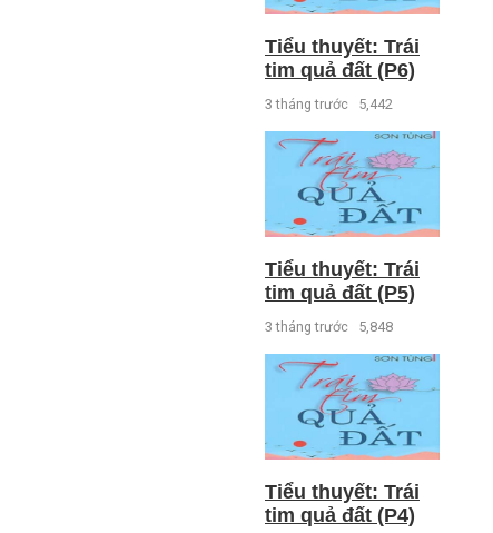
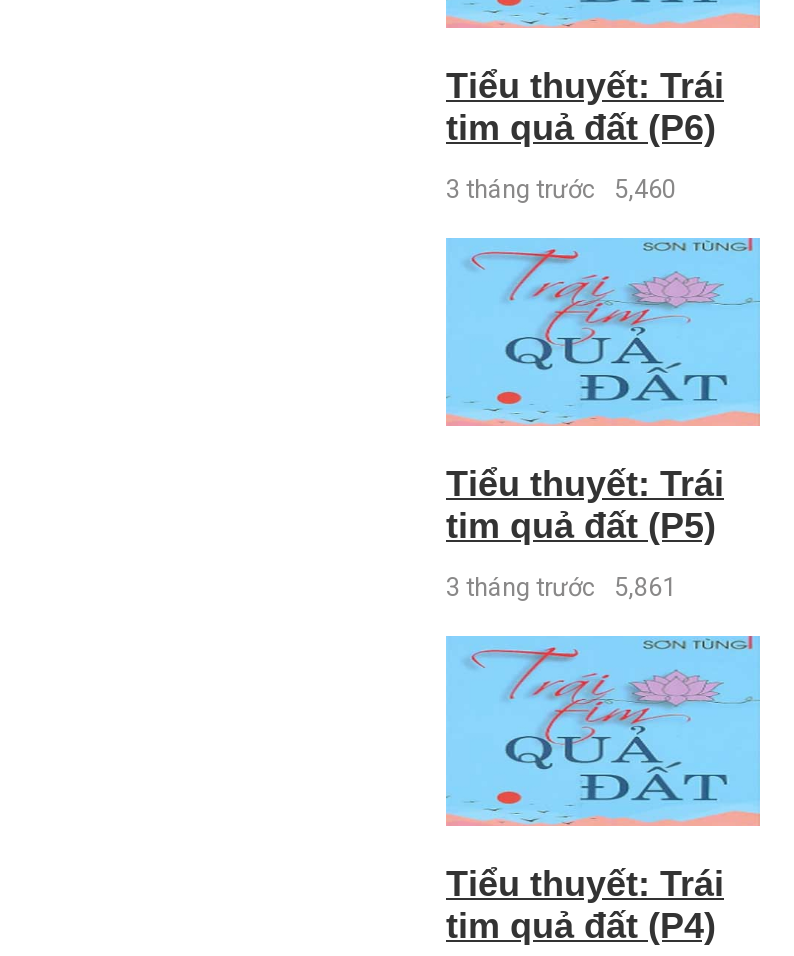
- 3 tháng trước 5,442
+ 3 tháng trước 5,460

- 3 tháng trước 5,848
+ 3 tháng trước 5,861
